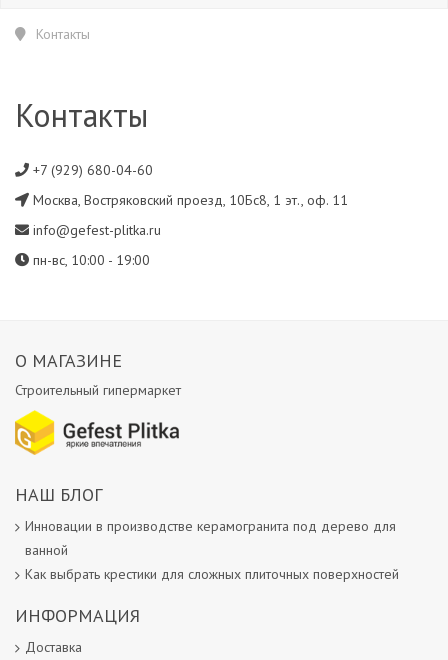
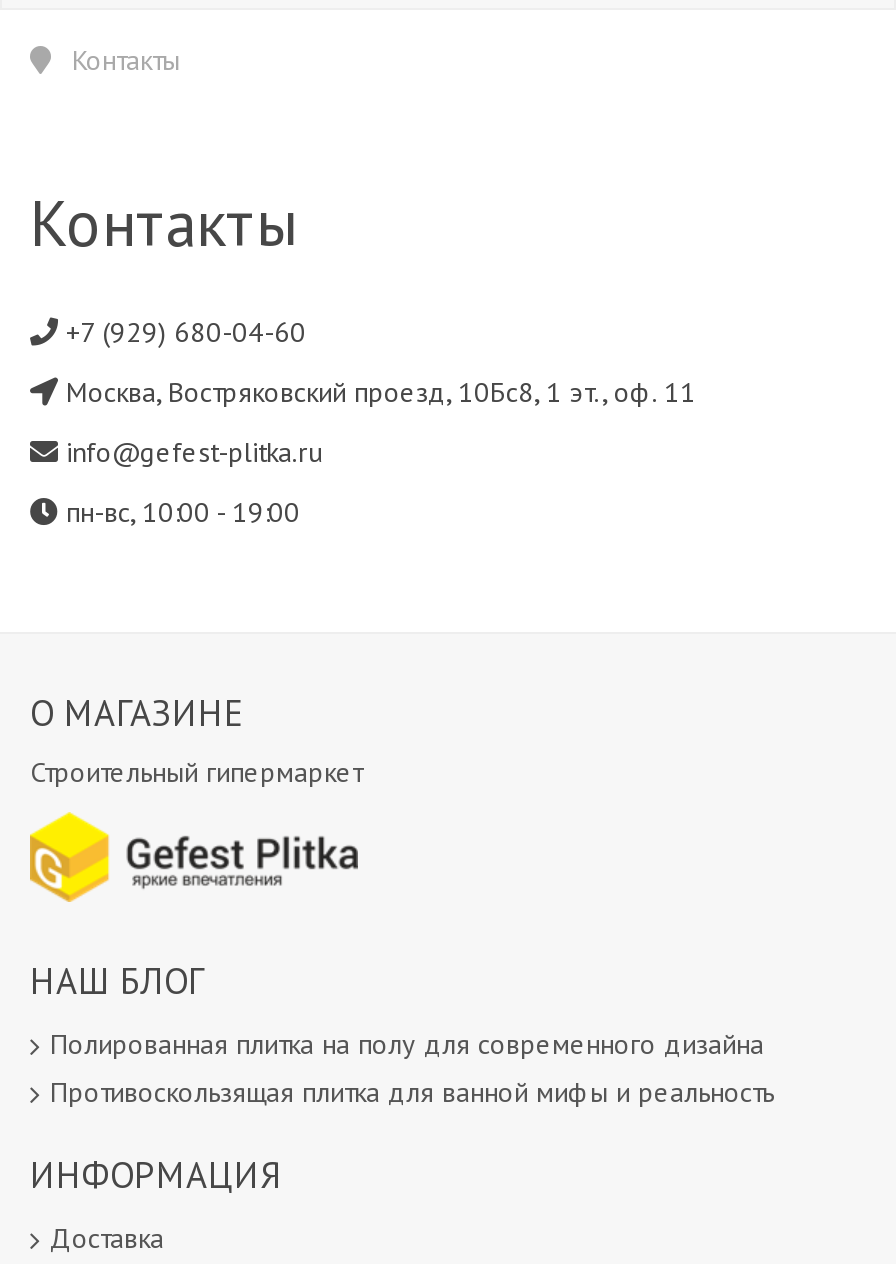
- Инновации в производстве керамогранита под дерево для
- ванной
- Как выбрать крестики для сложных плиточных поверхностей
+ Полированная плитка на полу для современного дизайна
+ Противоскользящая плитка для ванной мифы и реальность
